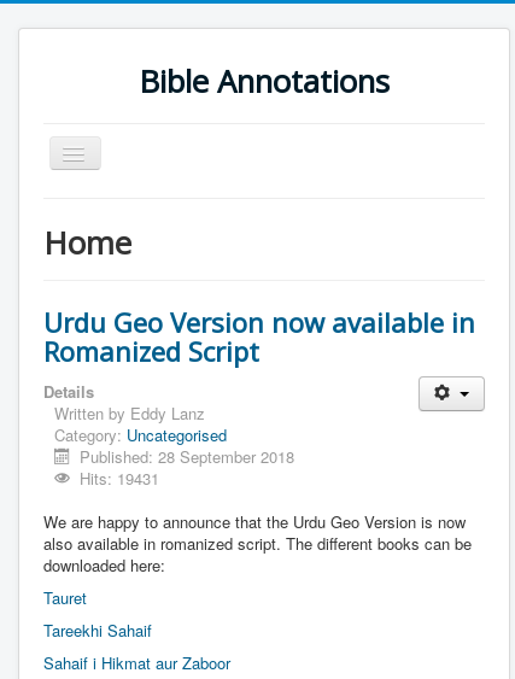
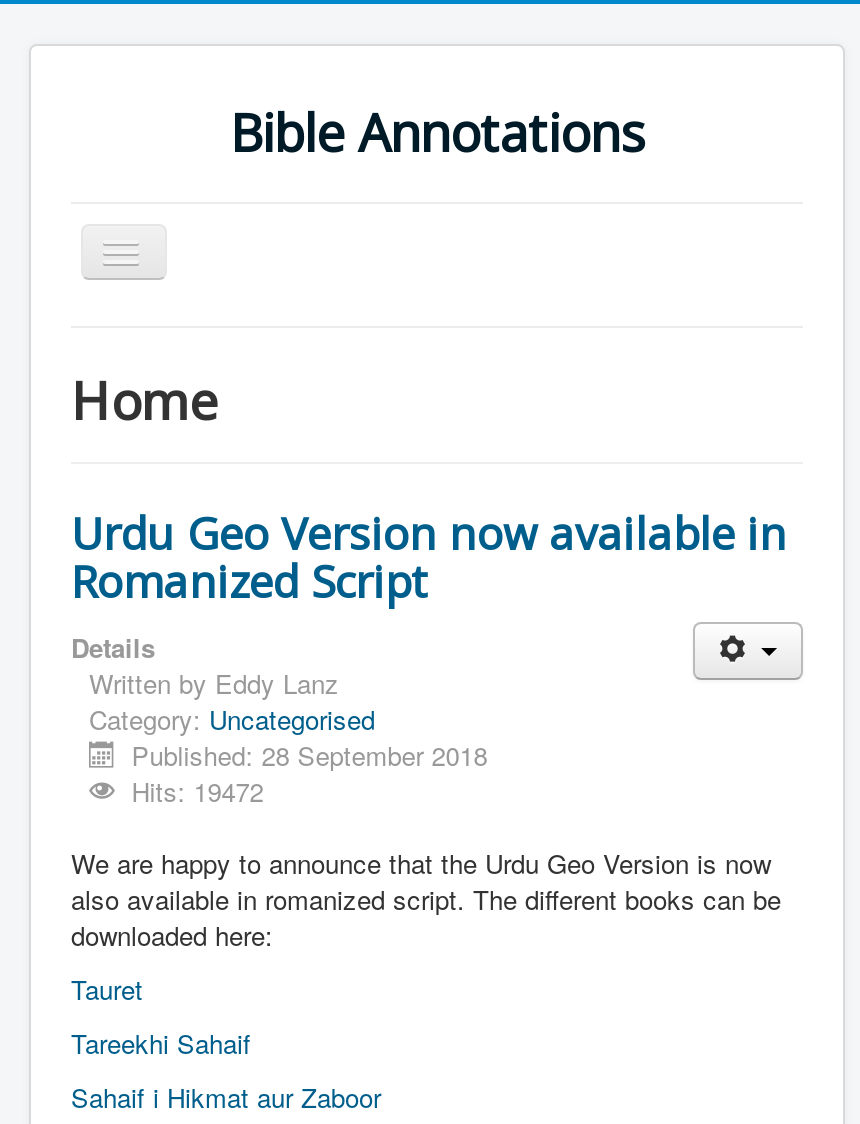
- Hits: 19431
+ Hits: 19472
